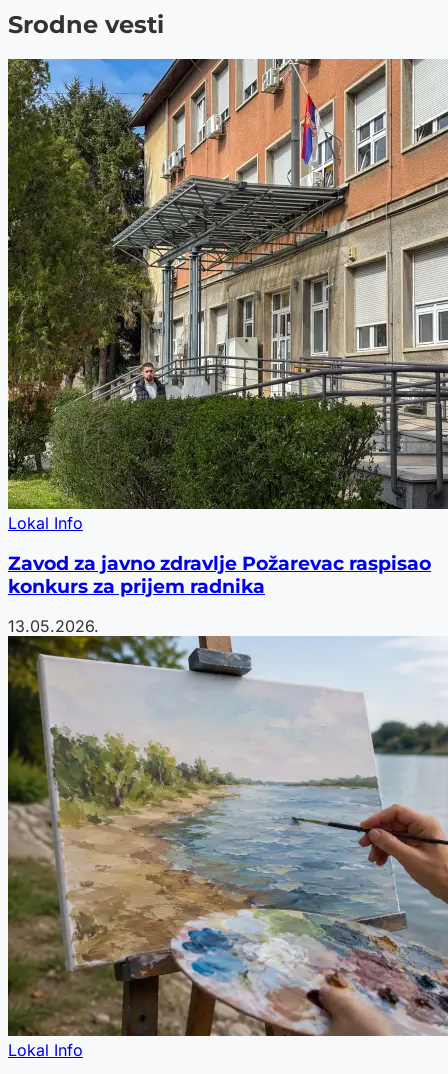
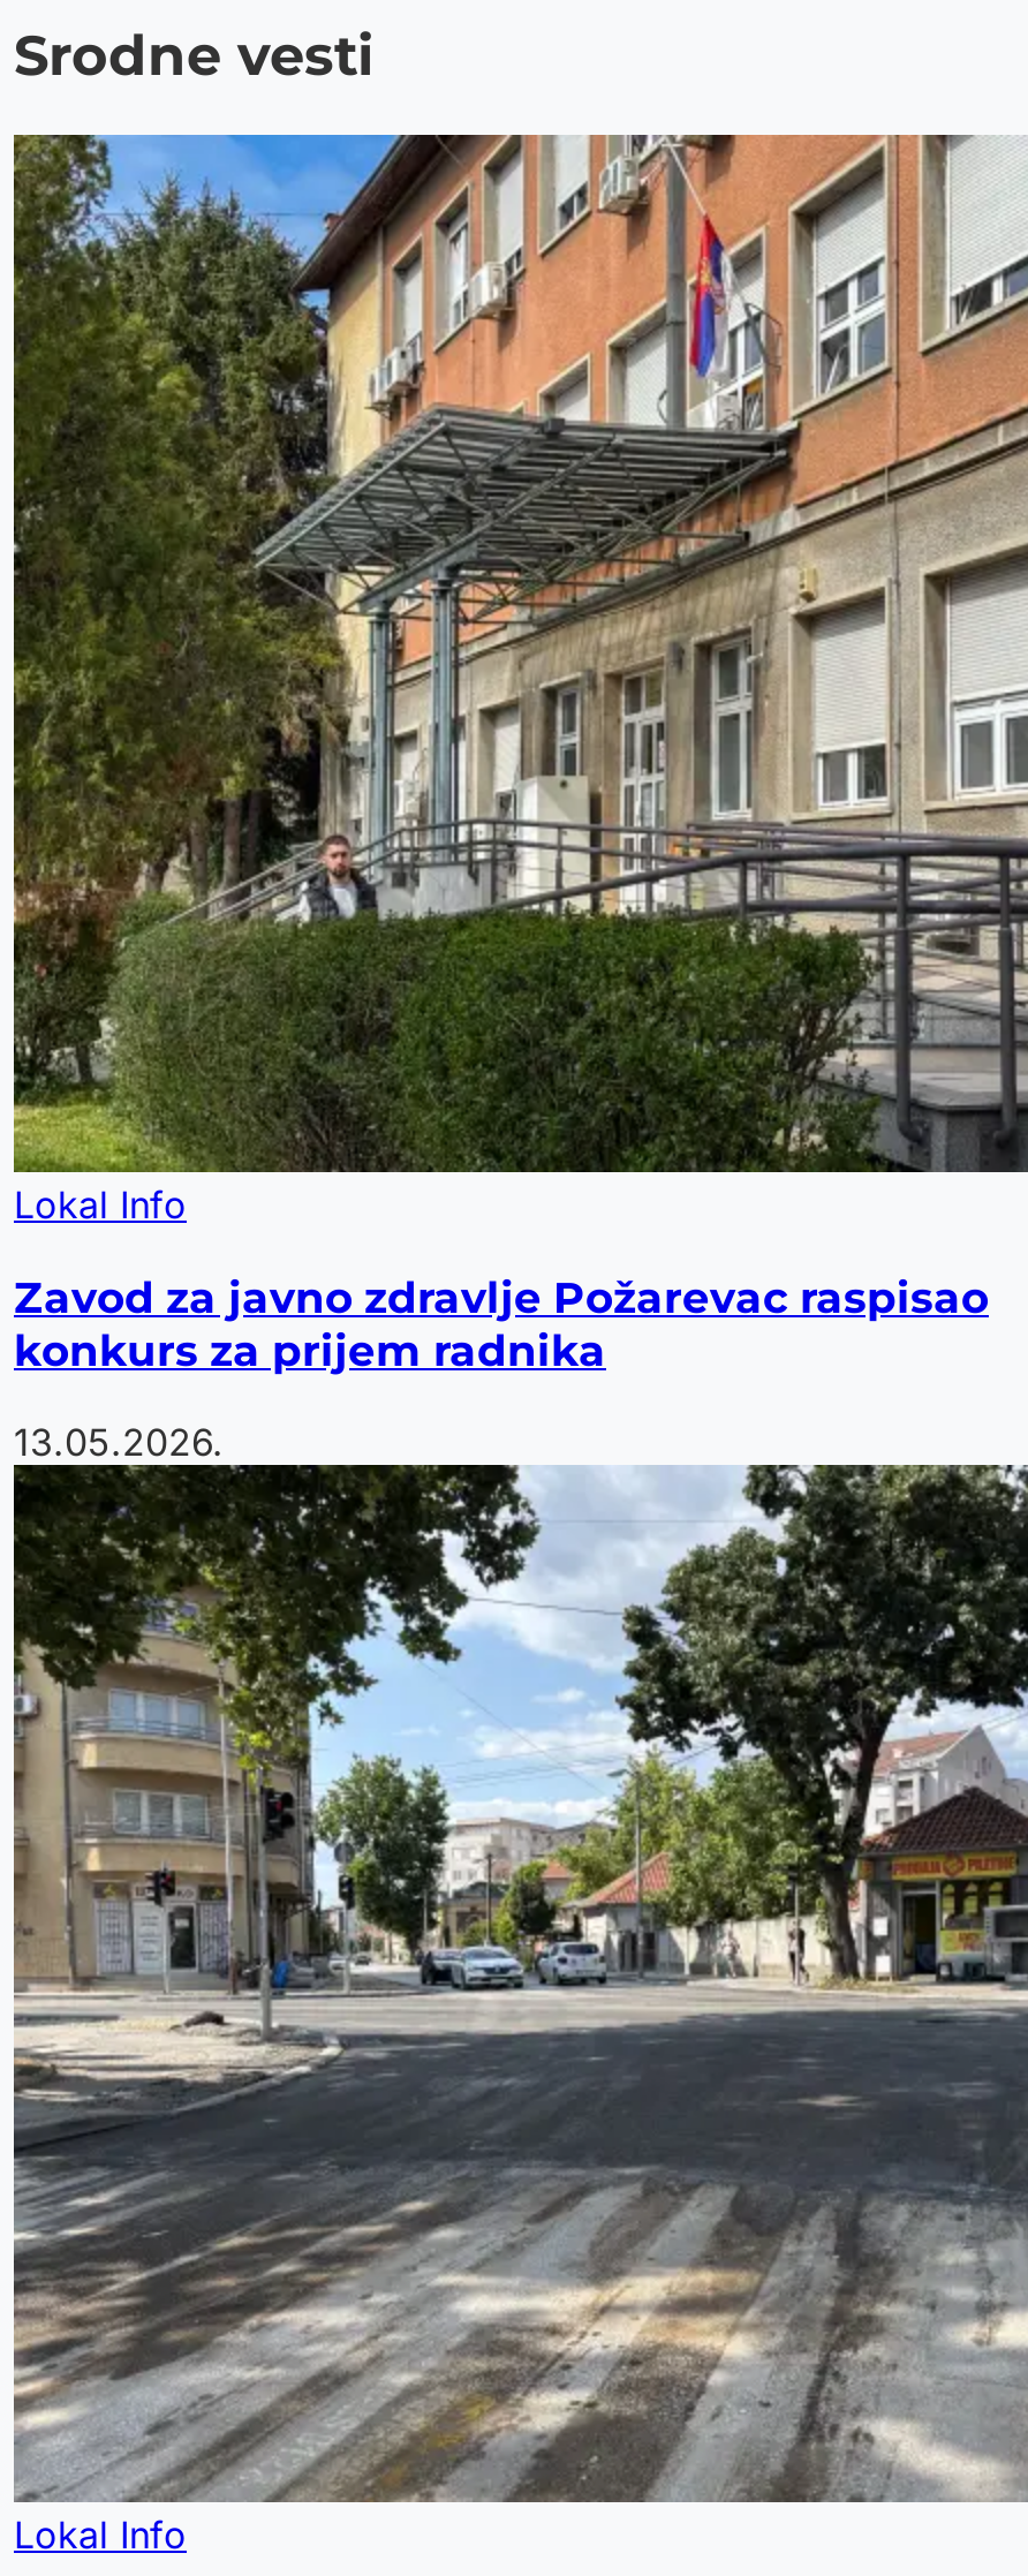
- [image]
+ [image]
